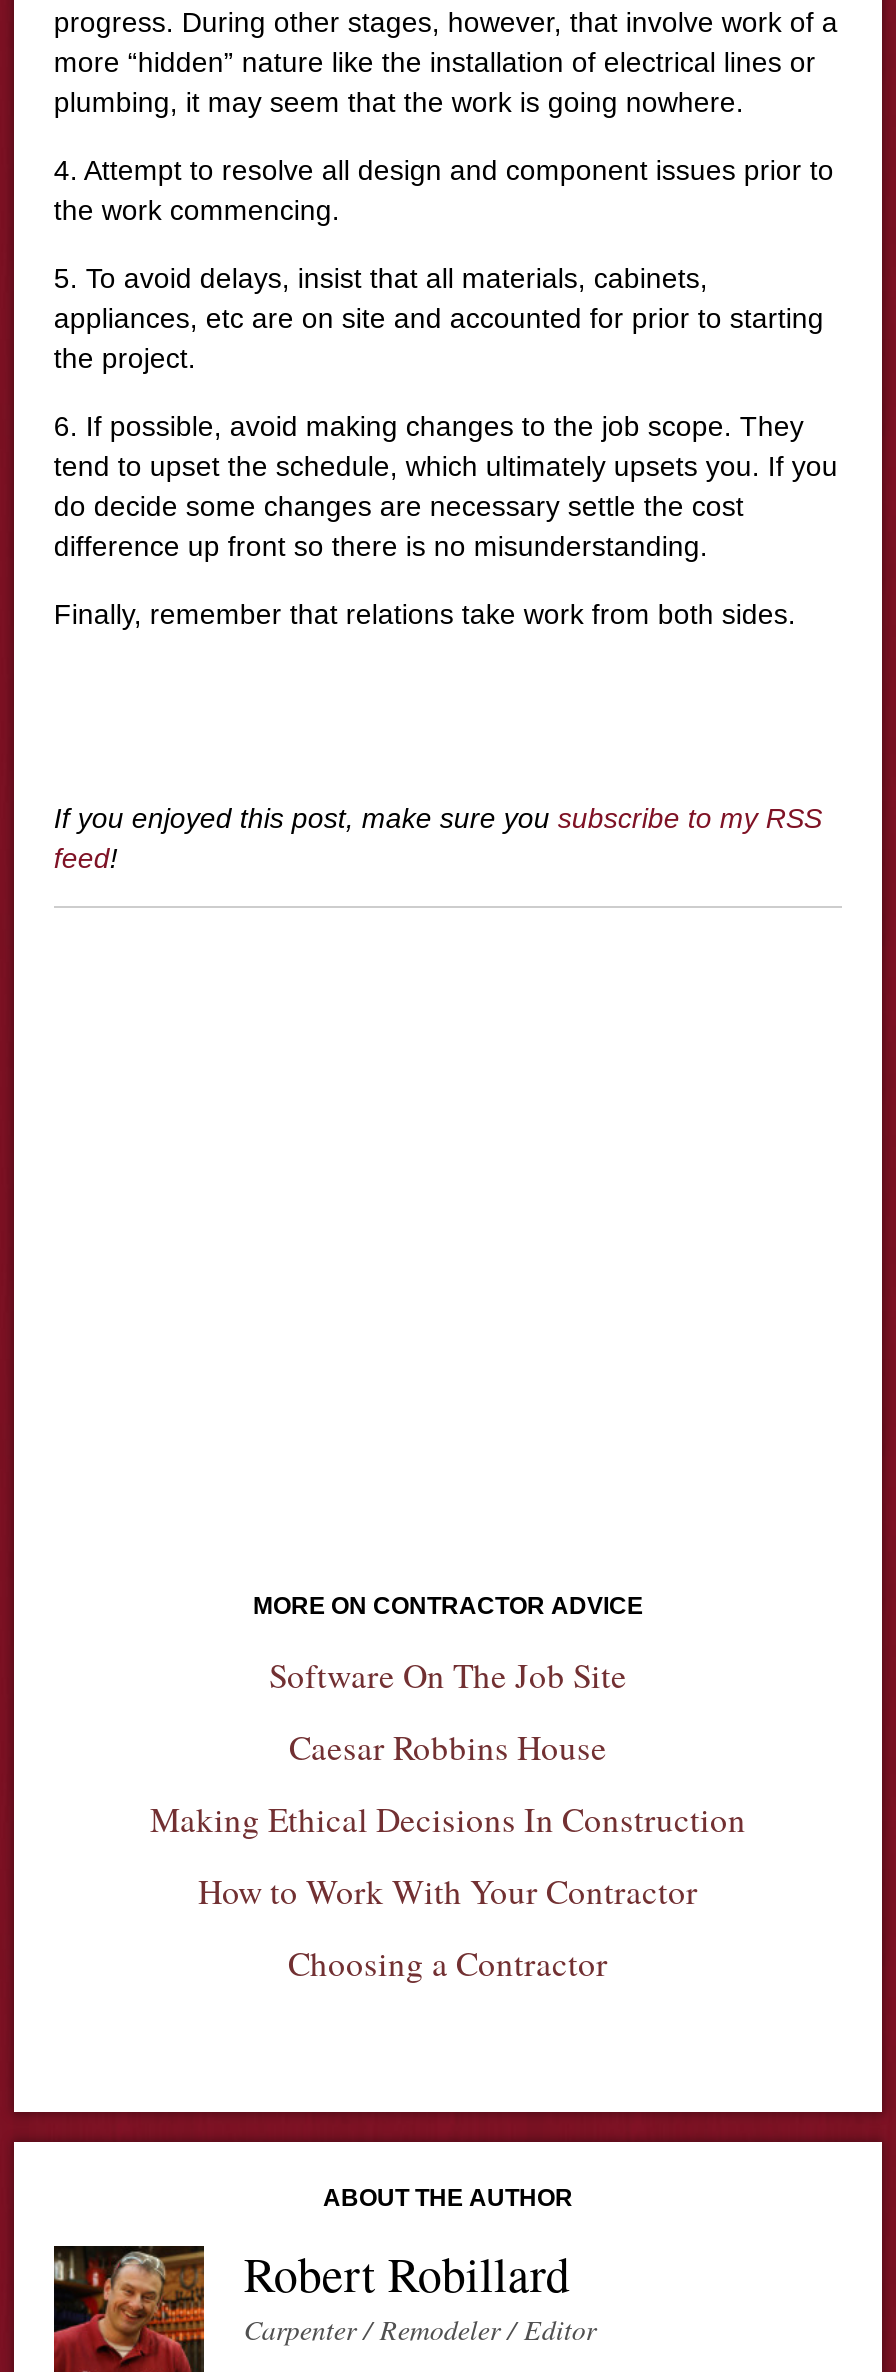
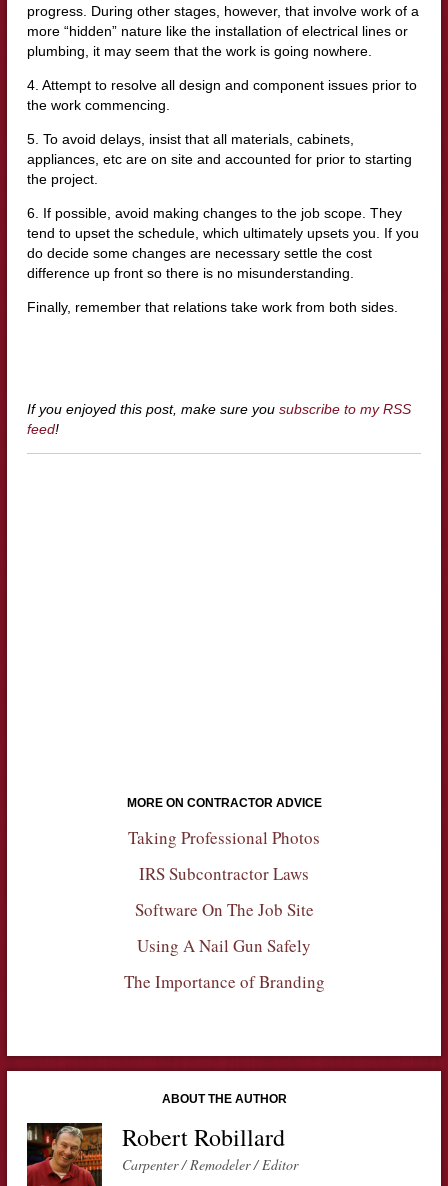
+ Taking Professional Photos
+ IRS Subcontractor Laws

moved down: Software On The Job Site

- Caesar Robbins House
- Making Ethical Decisions In Construction
- How to Work With Your Contractor
- Choosing a Contractor
+ Using A Nail Gun Safely
+ The Importance of Branding
